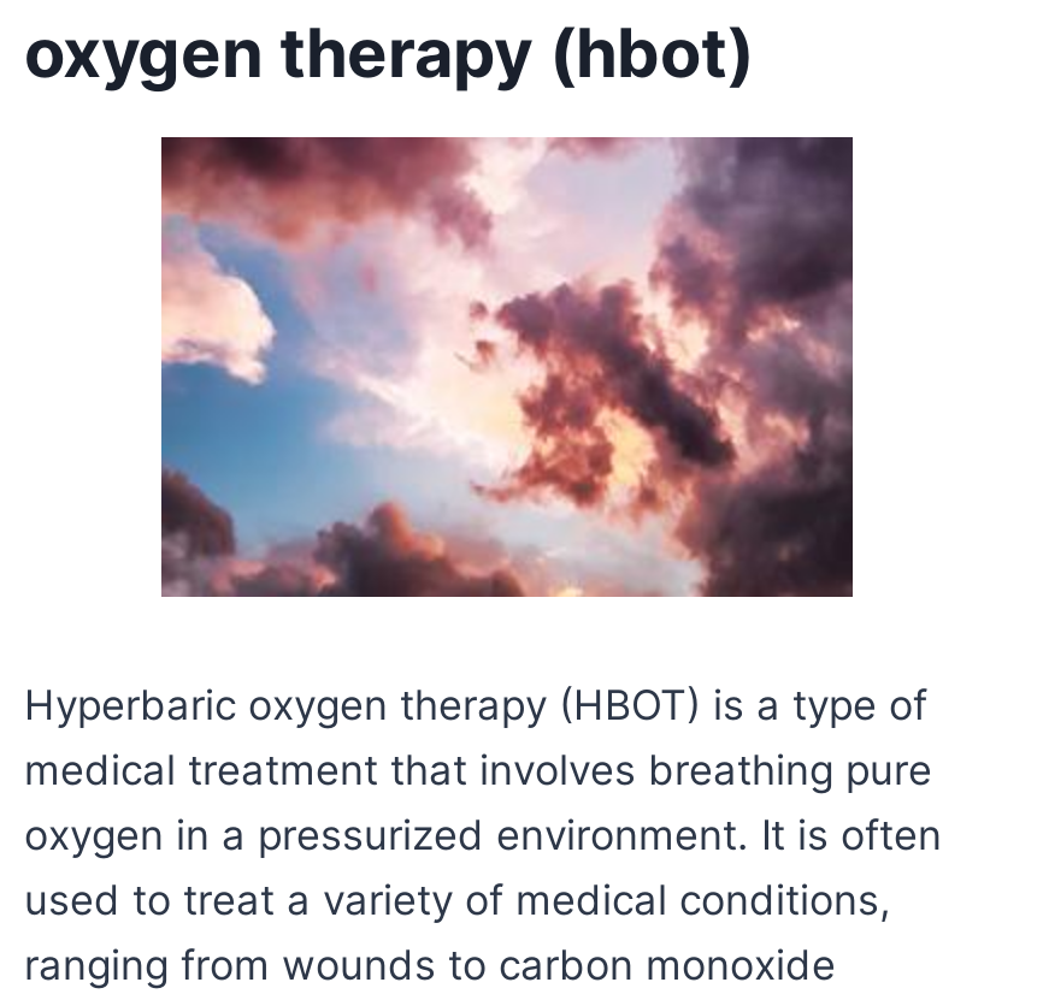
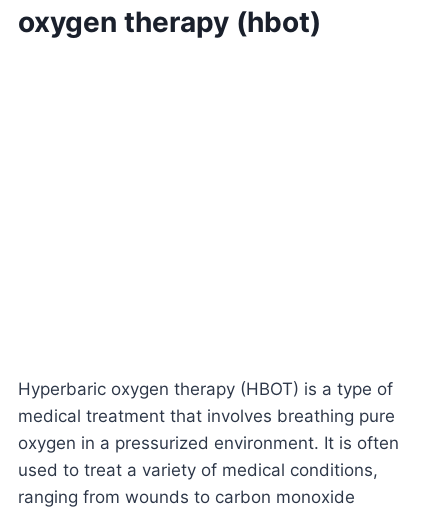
- [image]
